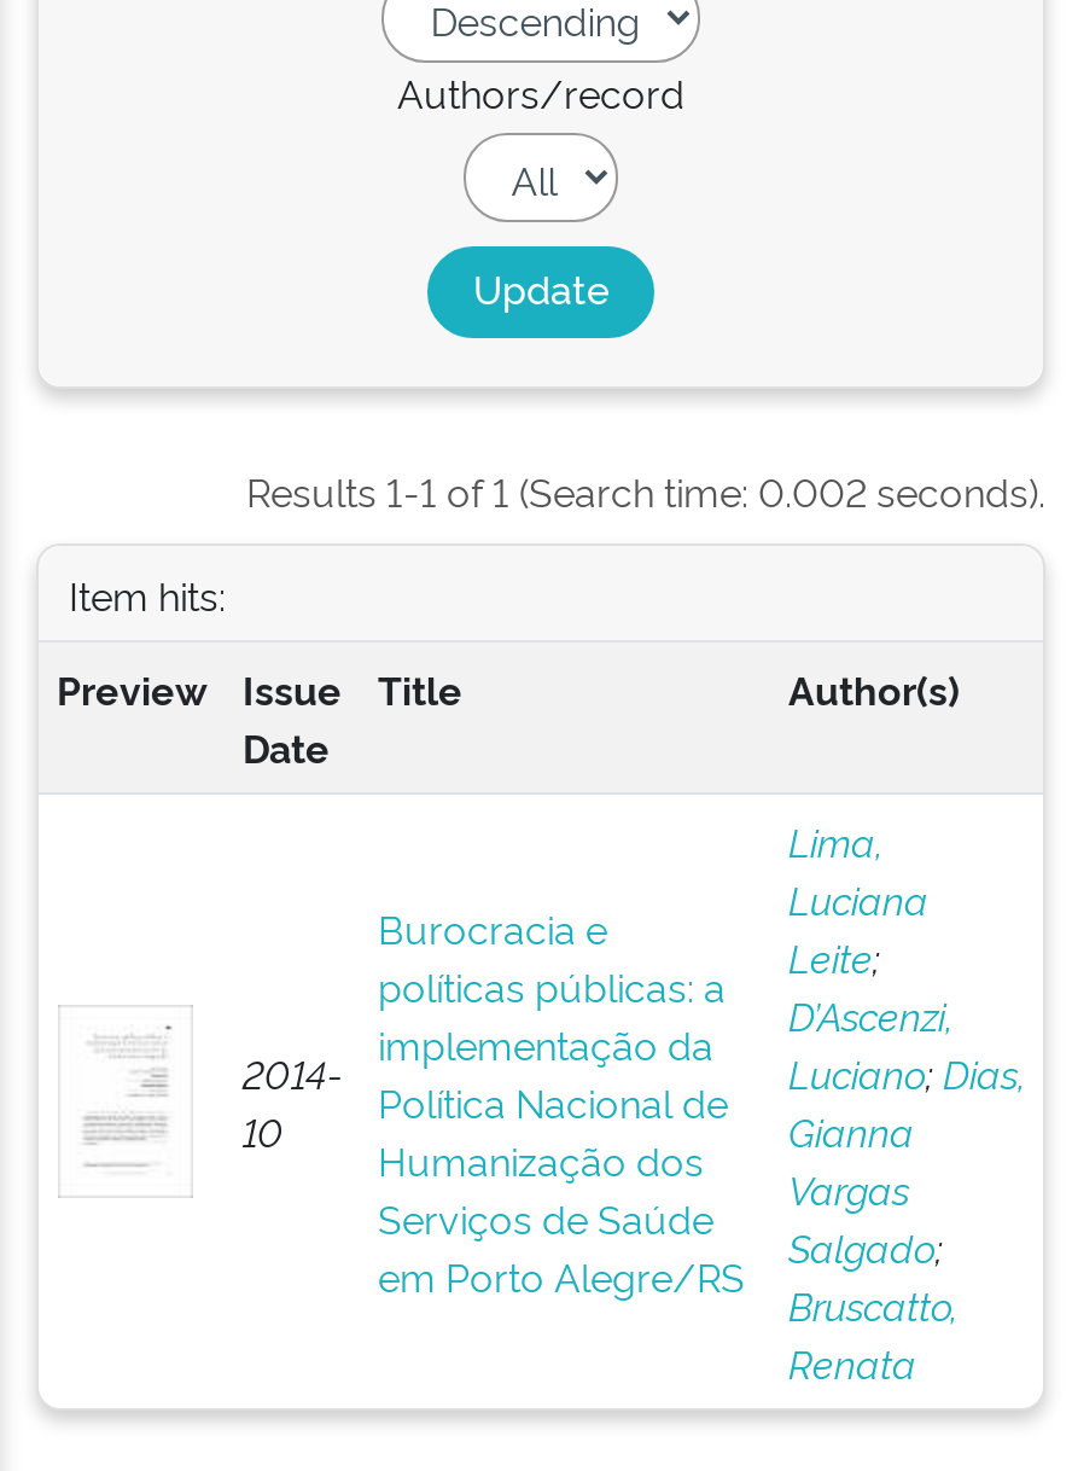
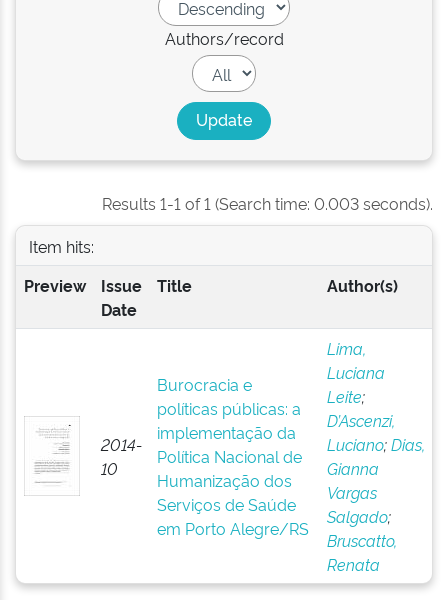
- Results 1-1 of 1 (Search time: 0.002 seconds).
+ Results 1-1 of 1 (Search time: 0.003 seconds).
